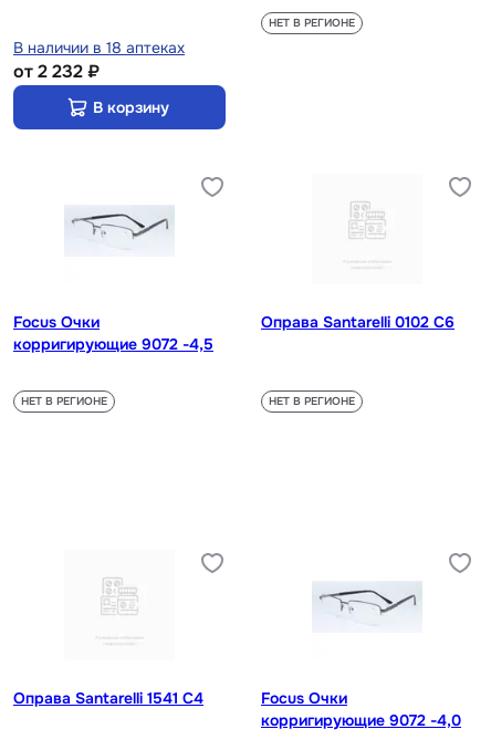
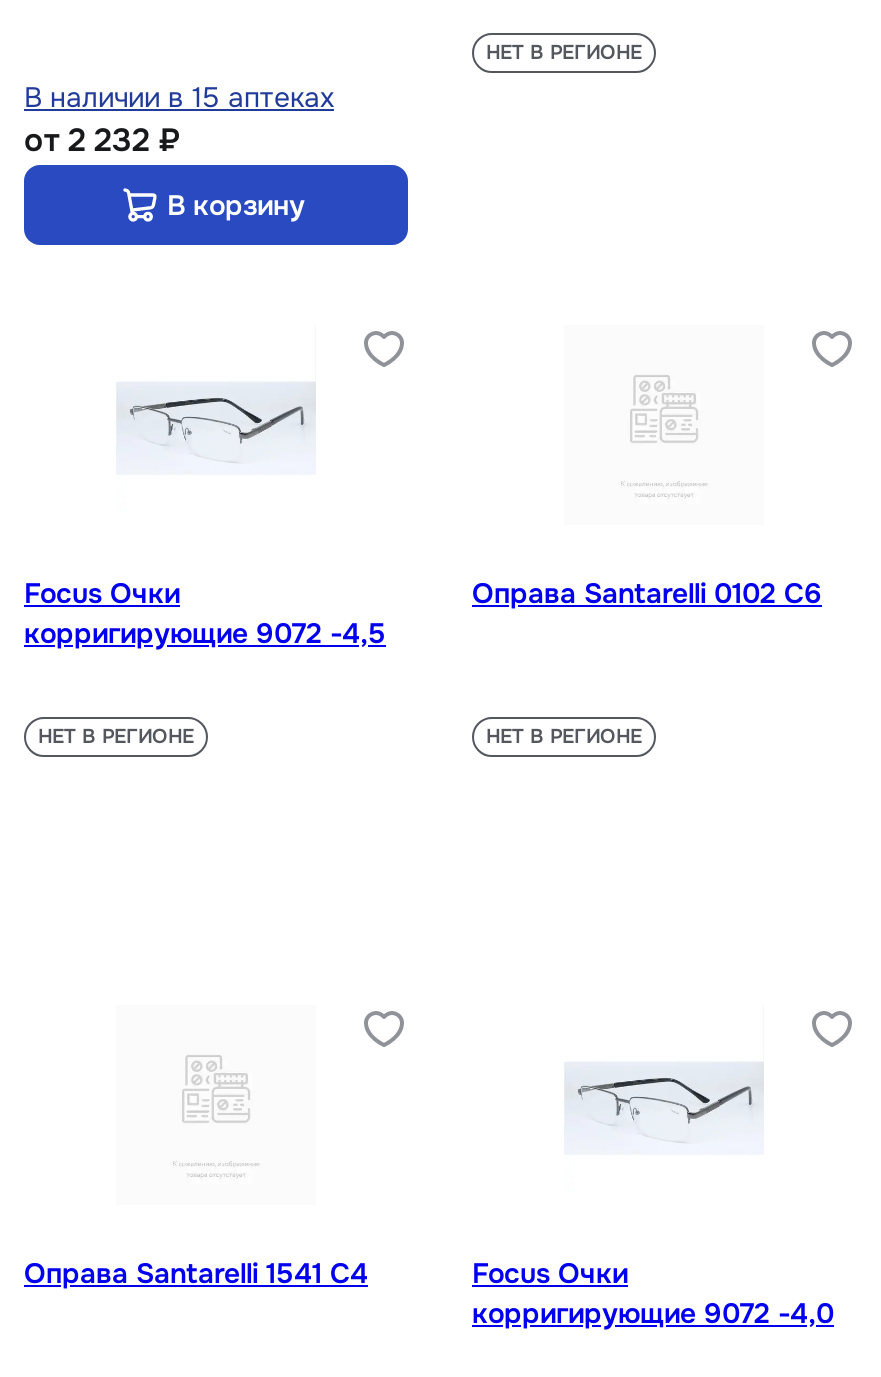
- В наличии в 18 аптеках
+ В наличии в 15 аптеках
